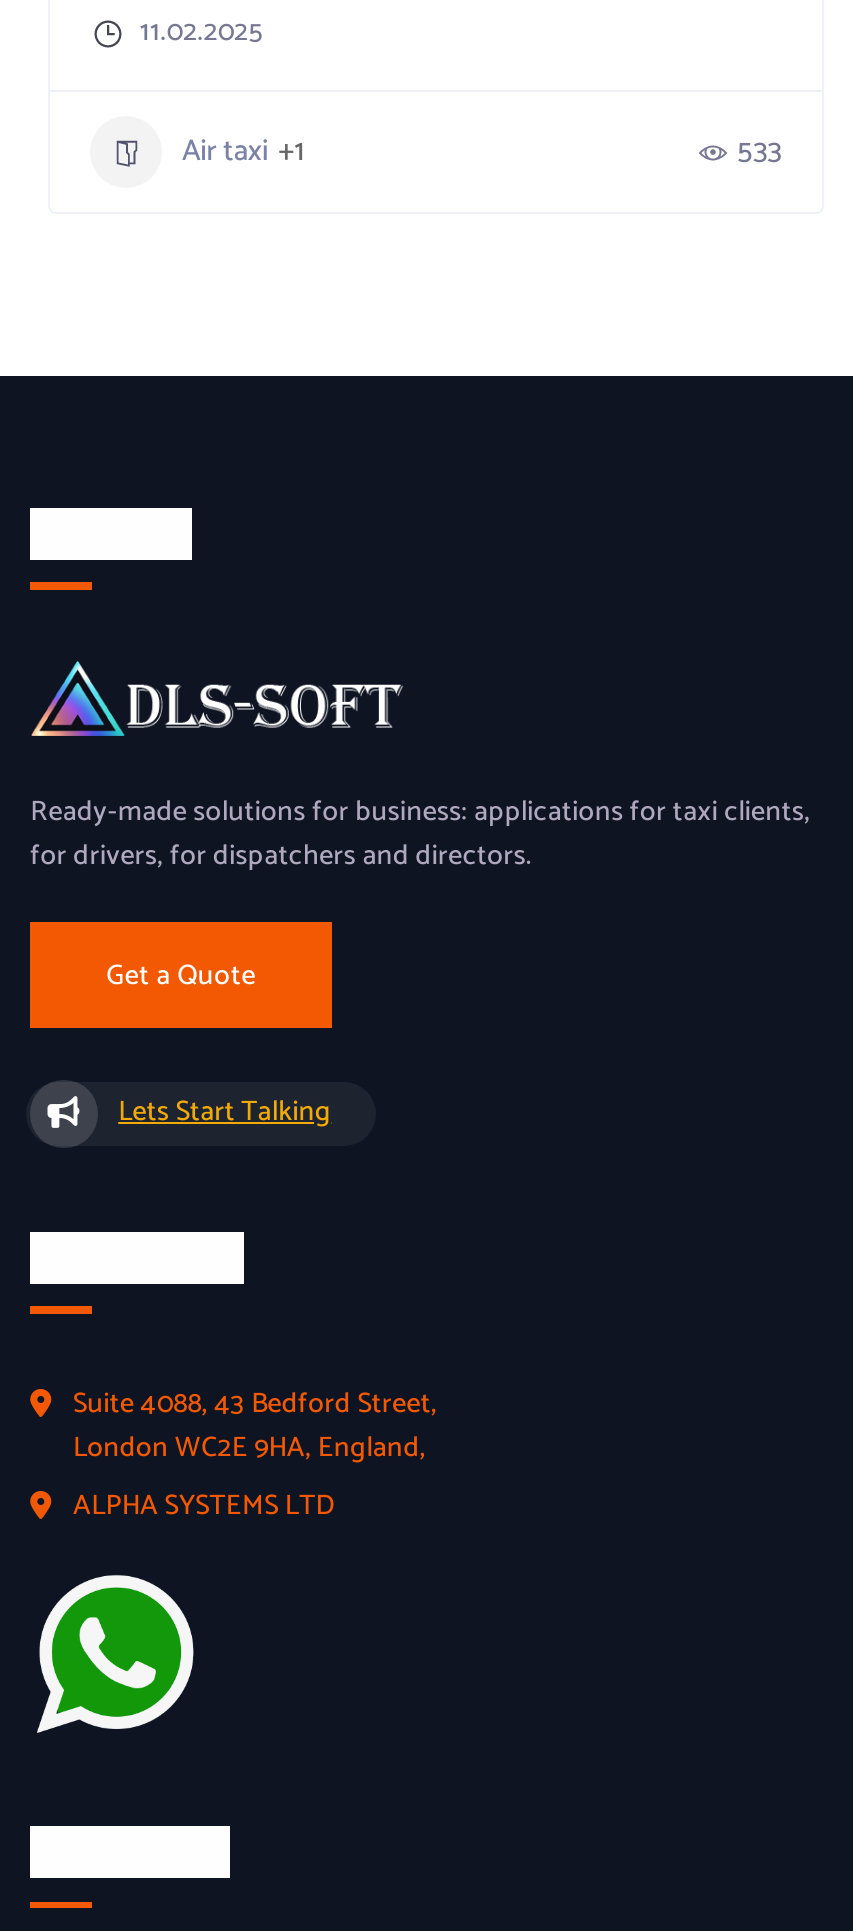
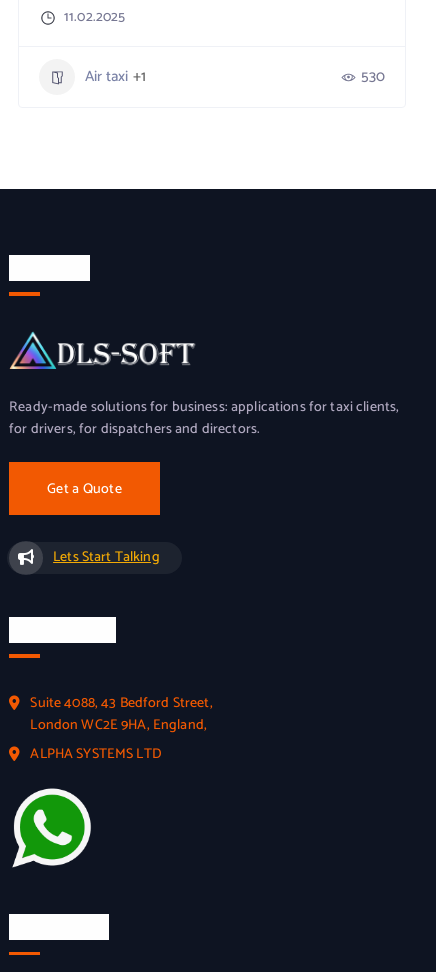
- 533
+ 530
